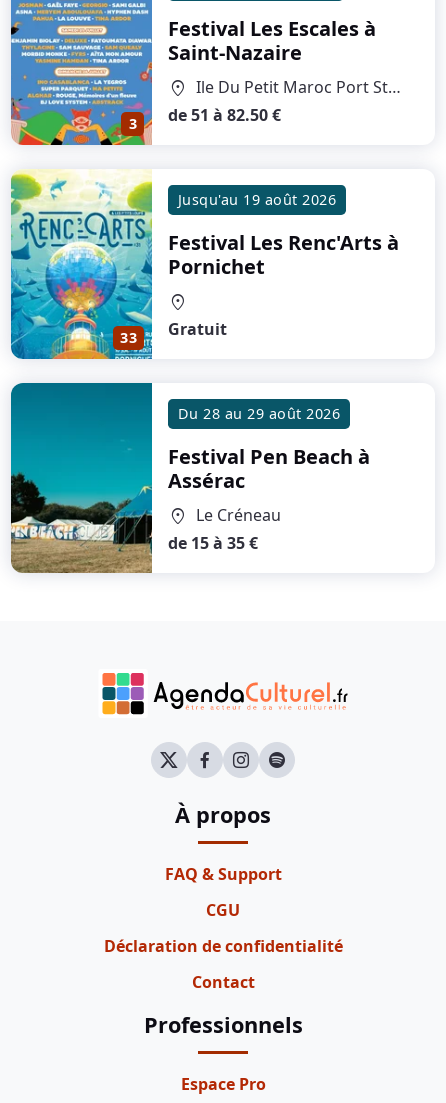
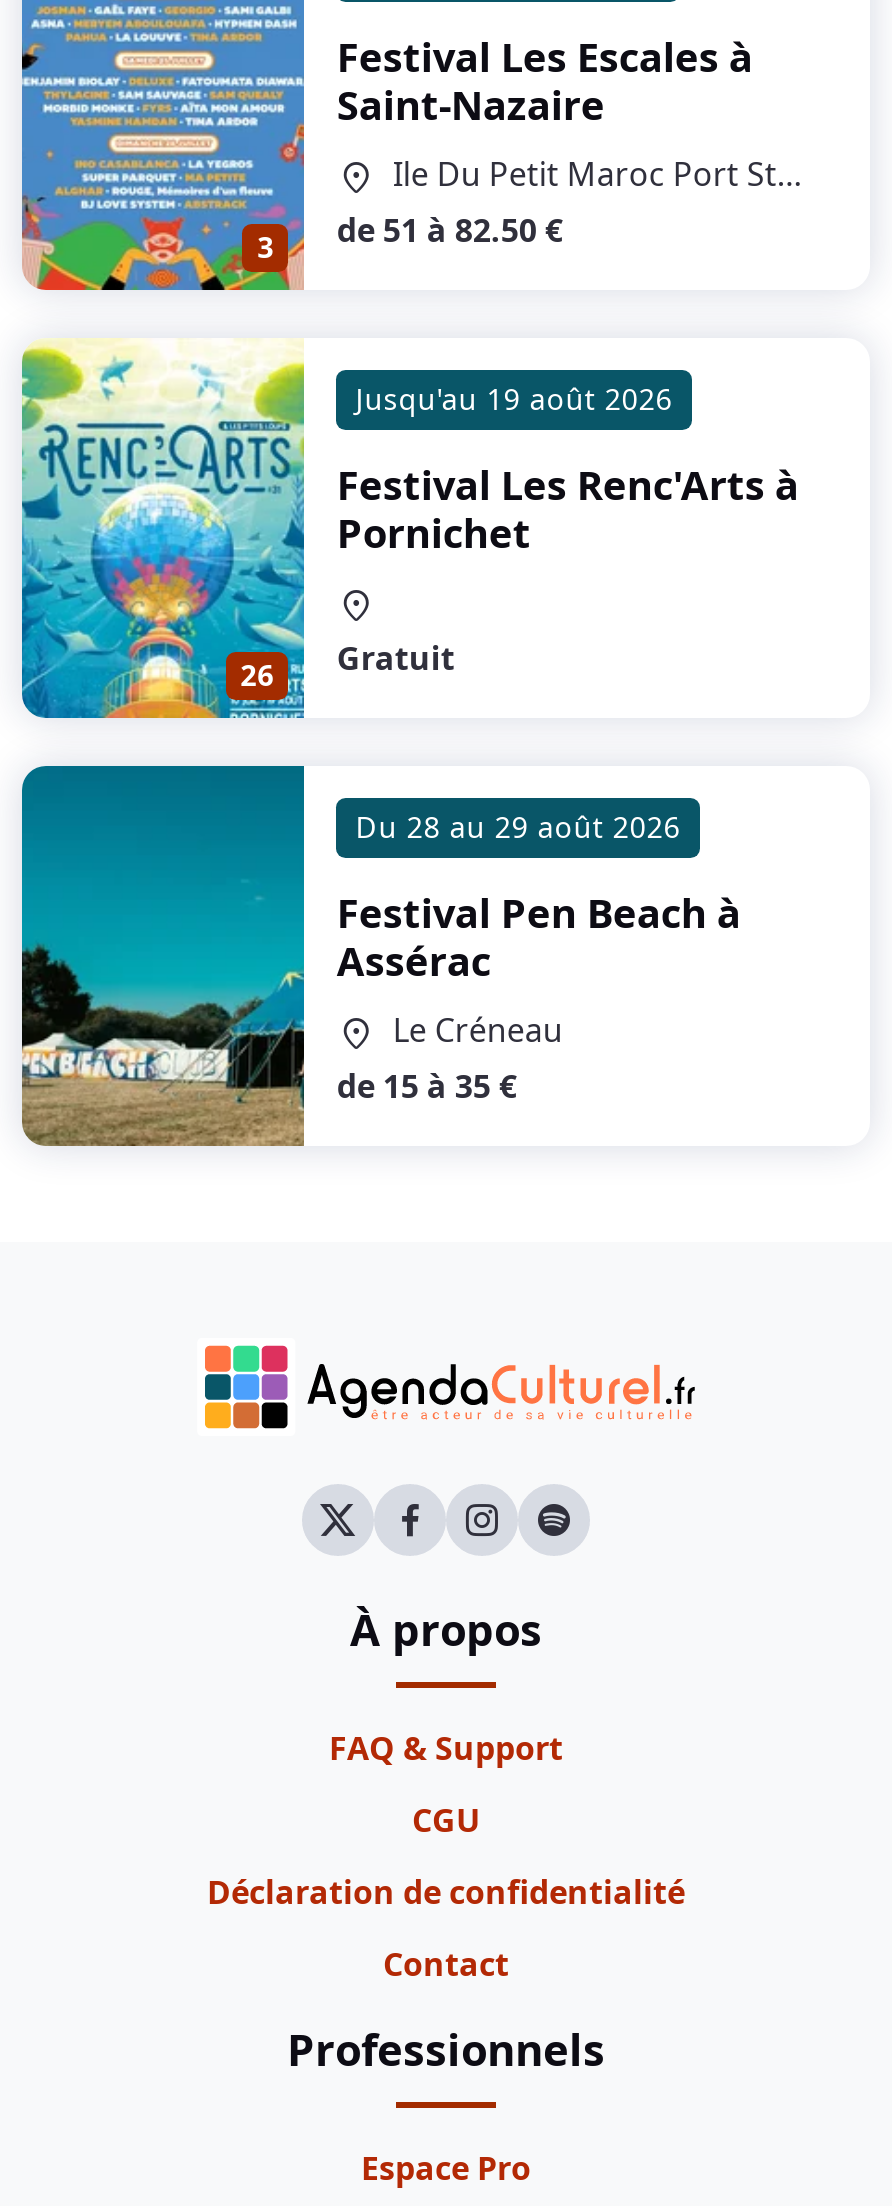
- 33 Gratuit
+ 26 Gratuit
